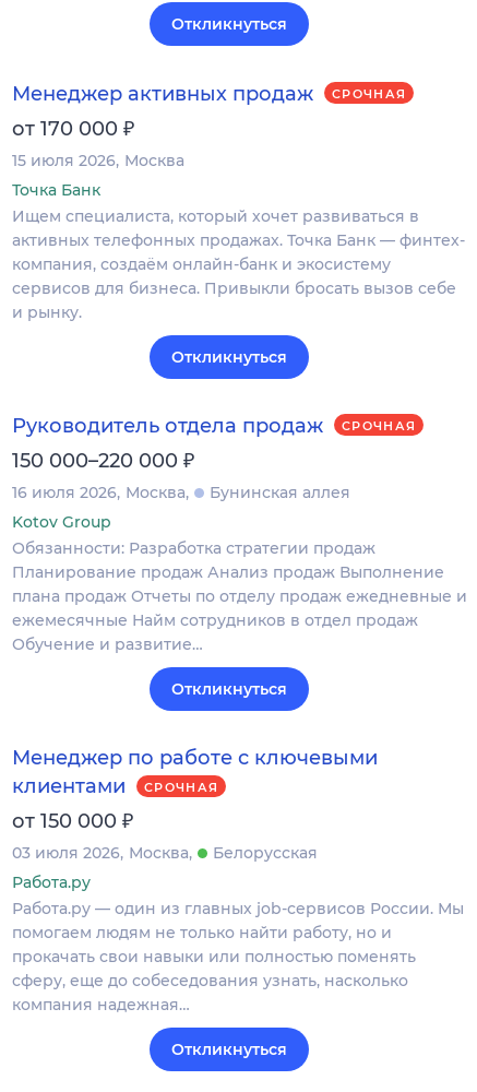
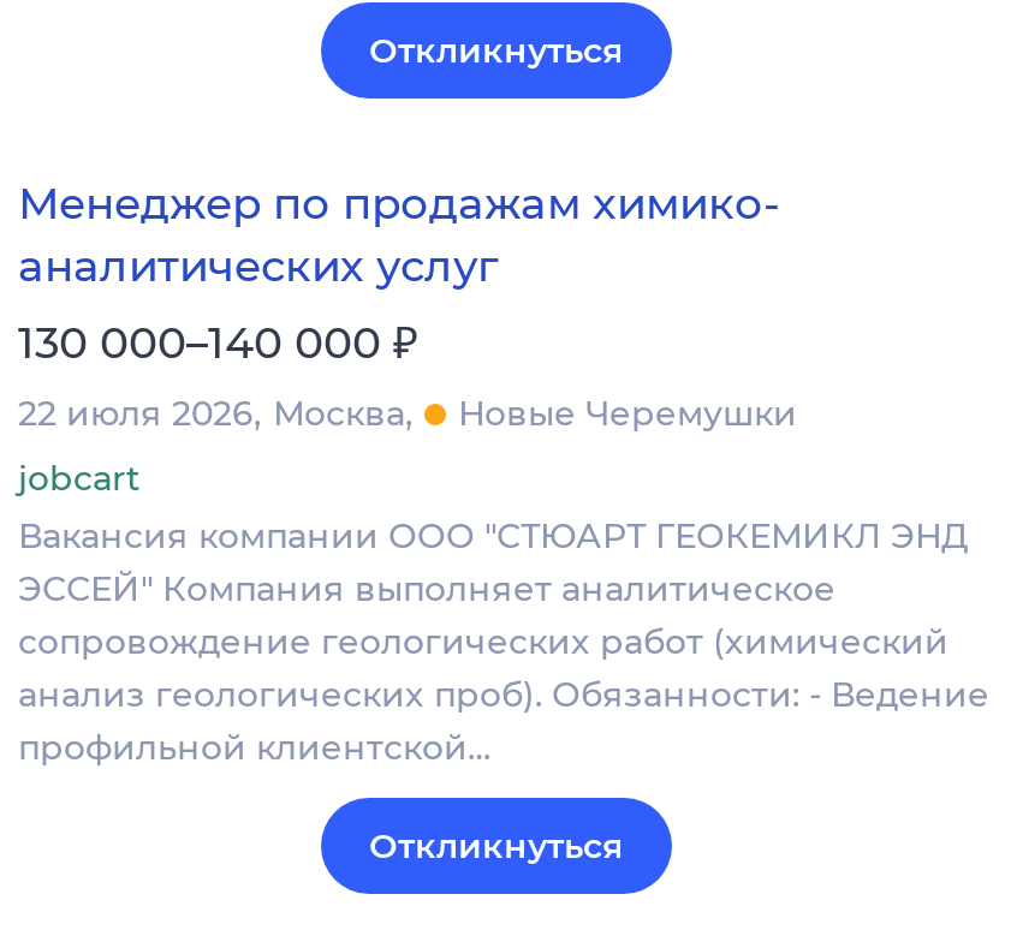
- Менеджер активных продаж
- СРОЧНАЯ
- от 170 000 ₽
- 15 июля 2026 Москва
- Точка Банк
- Ищем специалиста, который хочет развиваться в
- активных телефонных продажах. Точка Банк — финтех-
- компания, создаём онлайн-банк и экосистему
- сервисов для бизнеса. Привыкли бросать вызов себе
- и рынку.
- Откликнуться
- Руководитель отдела продаж
- СРОЧНАЯ
- 150 000–220 000 ₽
- 16 июля 2026 Москва
- Бунинская аллея
- Kotov Group
- Обязанности: Разработка стратегии продаж
- Планирование продаж Анализ продаж Выполнение
- плана продаж Отчеты по отделу продаж ежедневные и
- ежемесячные Найм сотрудников в отдел продаж
- Обучение и развитие…
- Откликнуться
- Менеджер по работе с ключевыми
- клиентами
- СРОЧНАЯ
- от 150 000 ₽
- 03 июля 2026 Москва
- Белорусская
- Работа.ру
- Работа.ру — один из главных job-сервисов России. Мы
- помогаем людям не только найти работу, но и
- прокачать свои навыки или полностью поменять
- сферу, еще до собеседования узнать, насколько
- компания надежная…
+ Менеджер по продажам химико-
+ аналитических услуг
+ 130 000–140 000 ₽
+ 22 июля 2026 Москва
+ Новые Черемушки
+ jobcart
+ Вакансия компании ООО "СТЮАРТ ГЕОКЕМИКЛ ЭНД
+ ЭССЕЙ" Компания выполняет аналитическое
+ сопровождение геологических работ (химический
+ анализ геологических проб). Обязанности: - Ведение
+ профильной клиентской…
